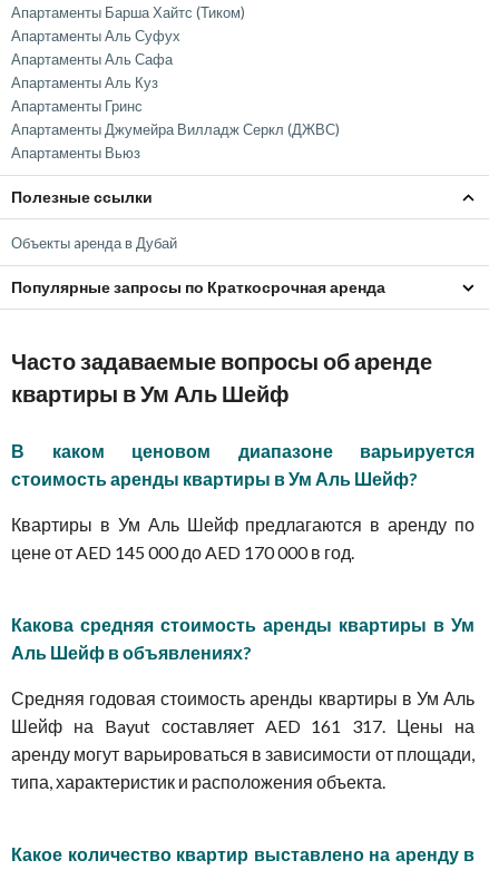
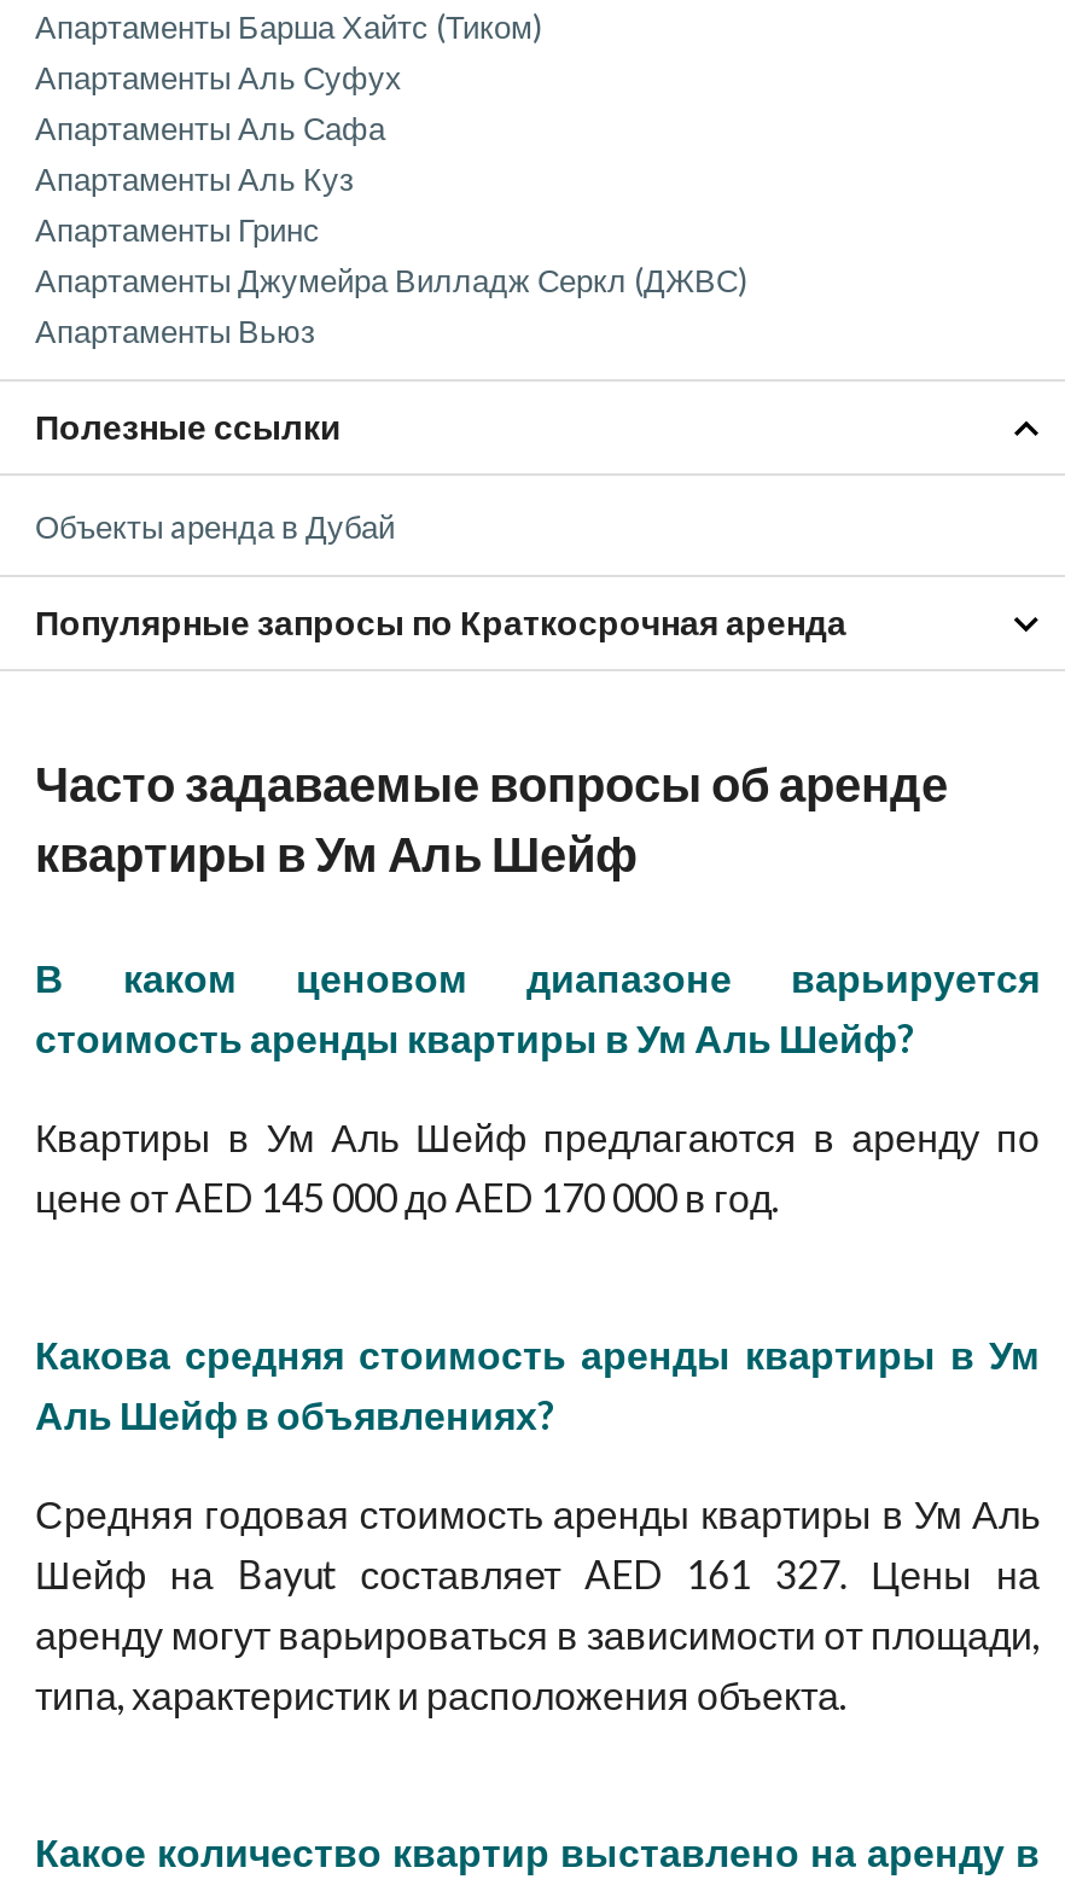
- Шейф на Bayut составляет AED 161 317. Цены на
+ Шейф на Bayut составляет AED 161 327. Цены на
